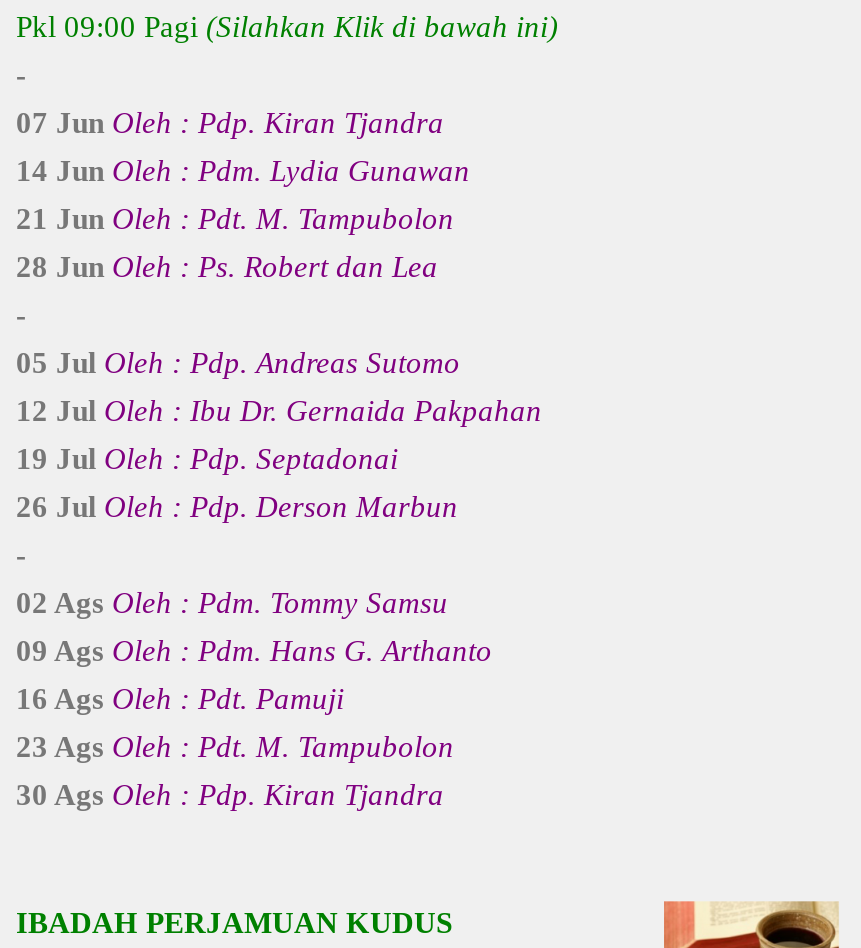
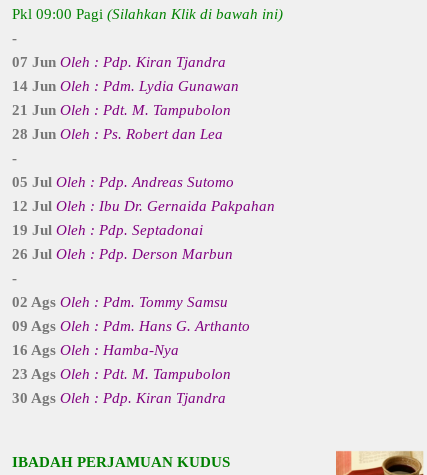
- 16 Ags Oleh : Pdt. Pamuji
+ 16 Ags Oleh : Hamba-Nya
